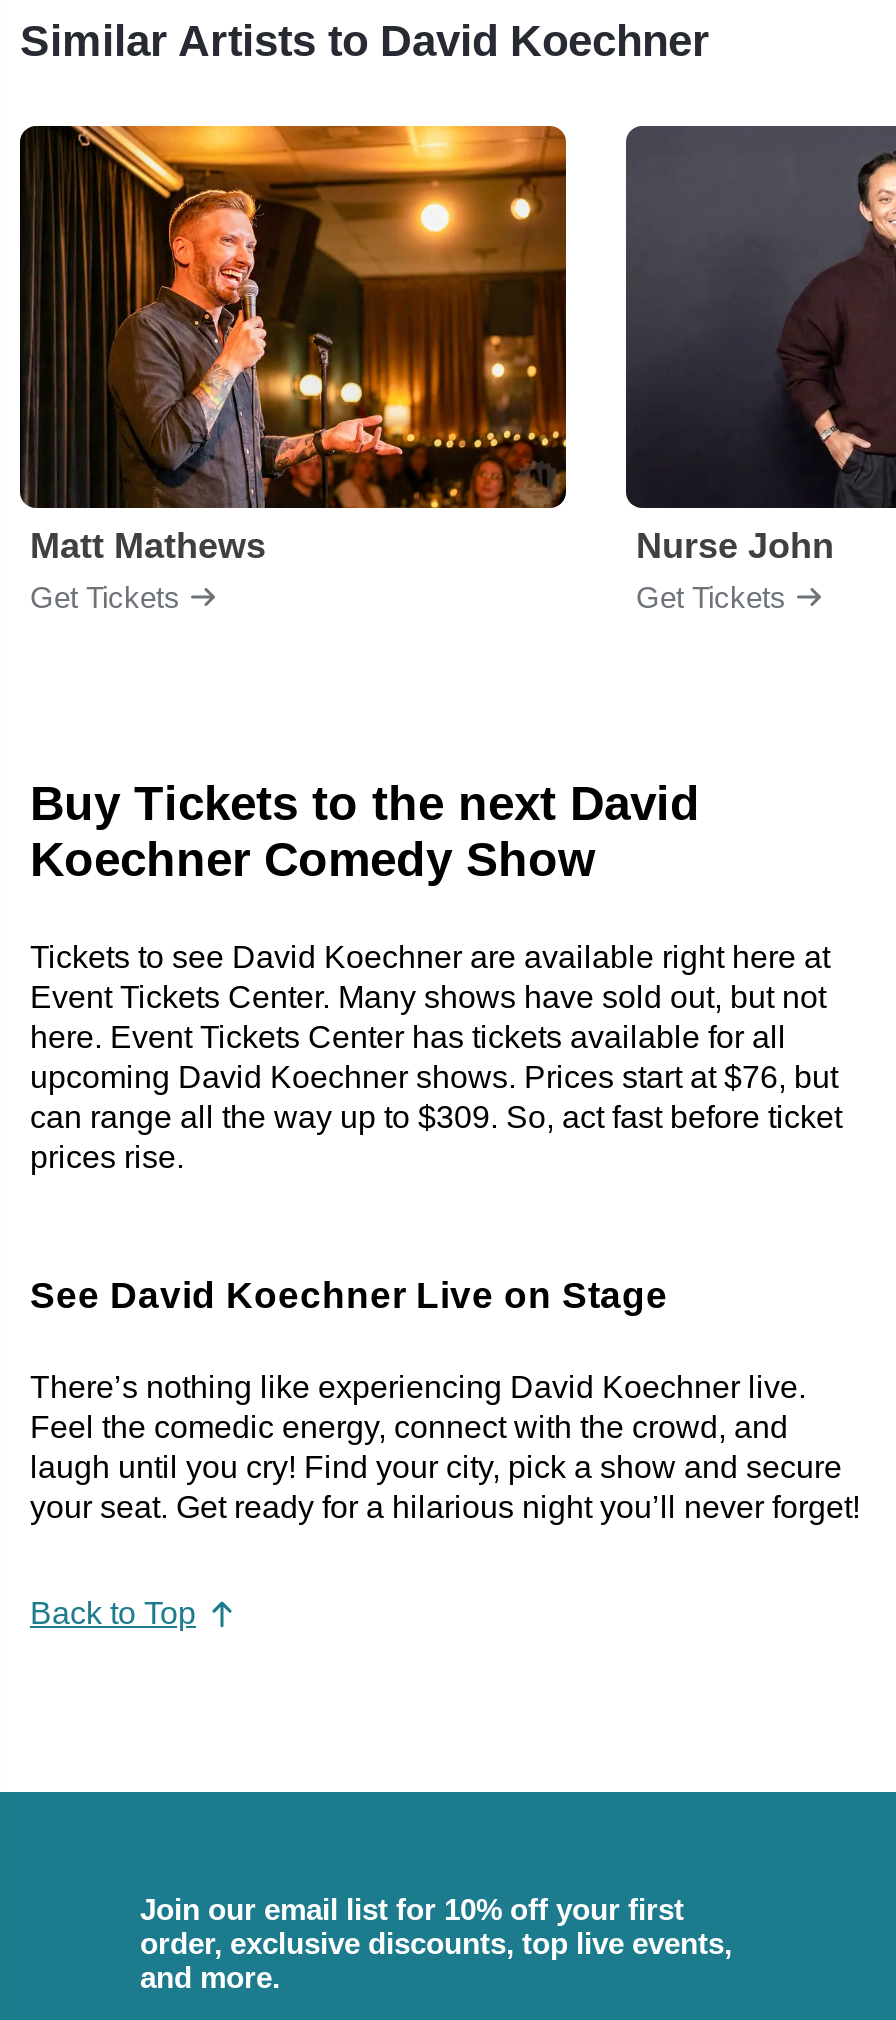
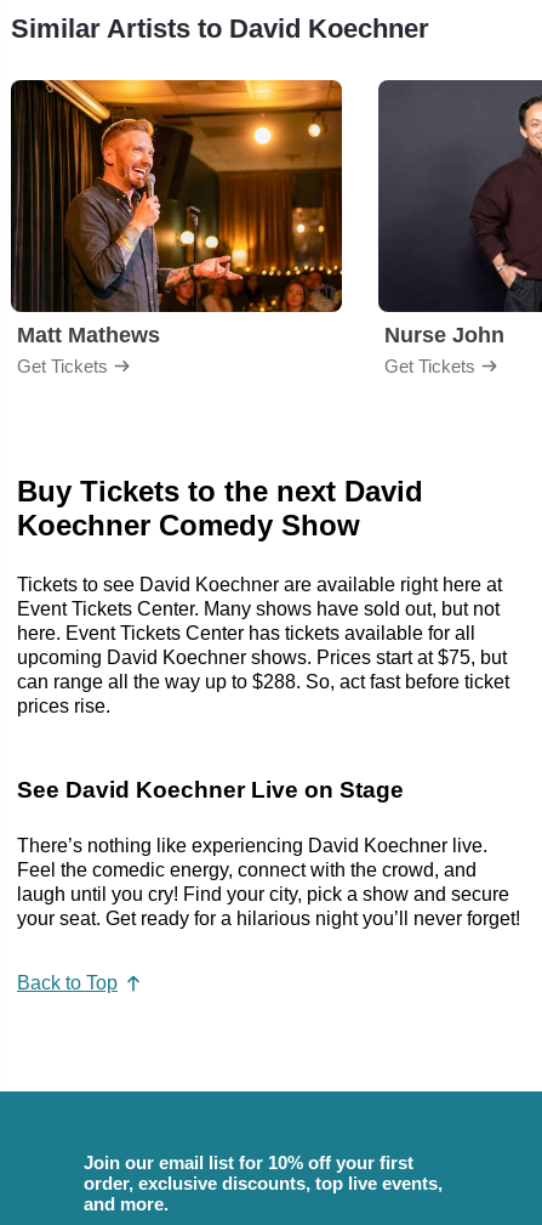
- upcoming David Koechner shows. Prices start at $76, but
+ upcoming David Koechner shows. Prices start at $75, but

- can range all the way up to $309. So, act fast before ticket
+ can range all the way up to $288. So, act fast before ticket
